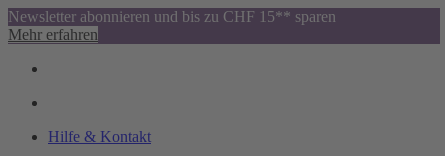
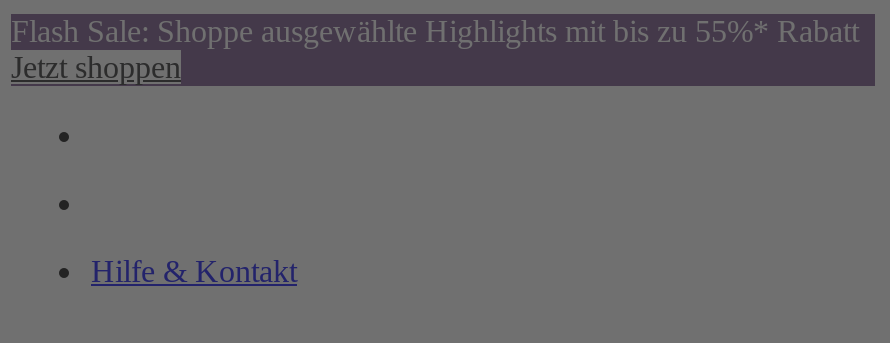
- Newsletter abonnieren und bis zu CHF 15** sparen
- Mehr erfahren
+ Flash Sale: Shoppe ausgewählte Highlights mit bis zu 55%* Rabatt
+ Jetzt shoppen
